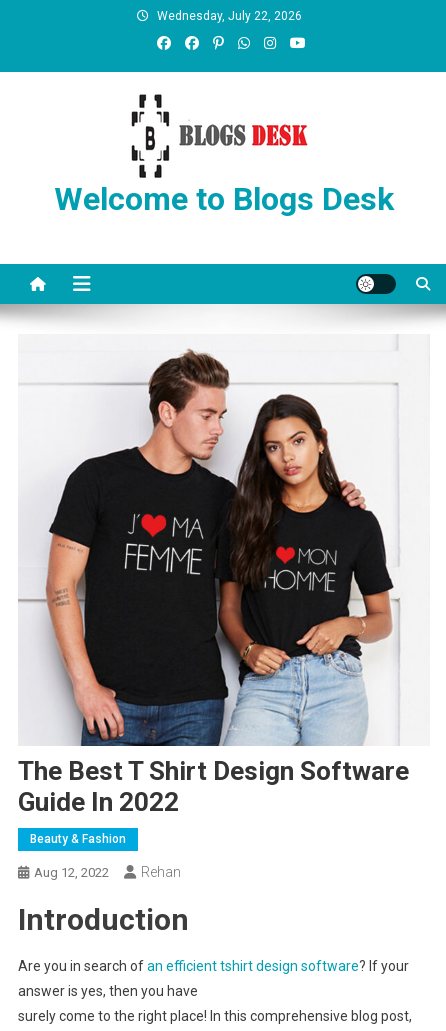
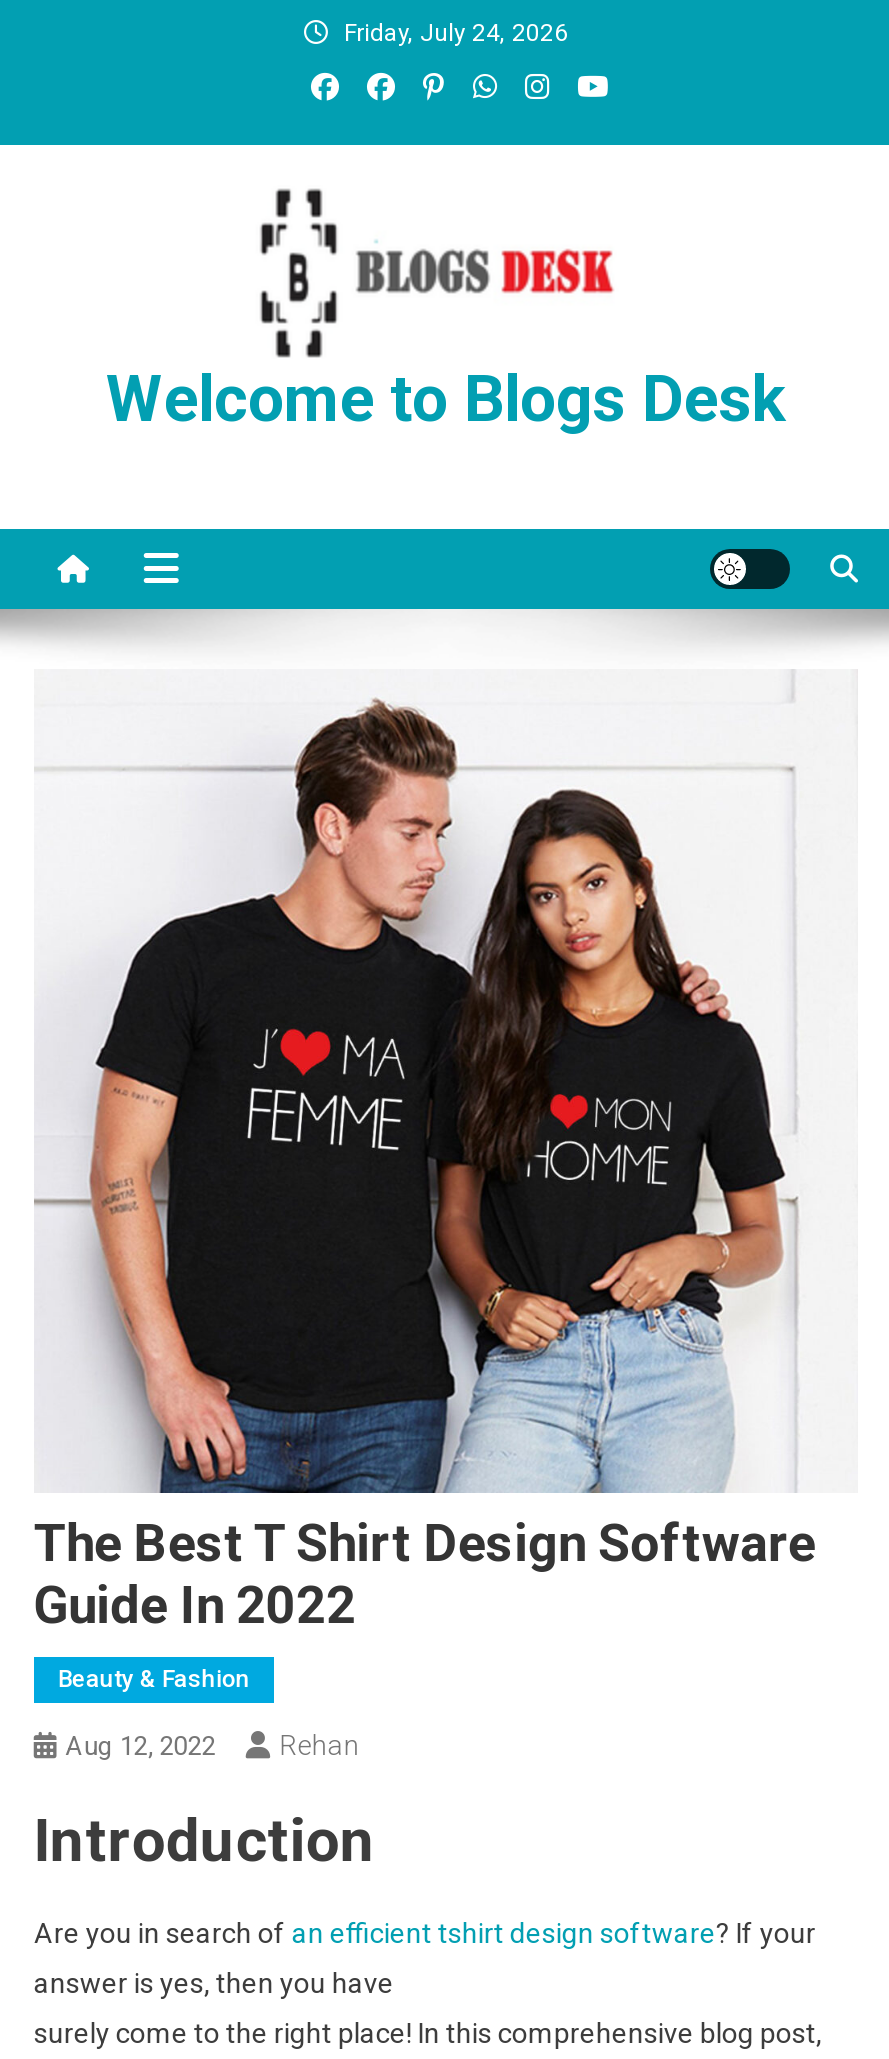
- Wednesday, July 22, 2026
+ Friday, July 24, 2026
